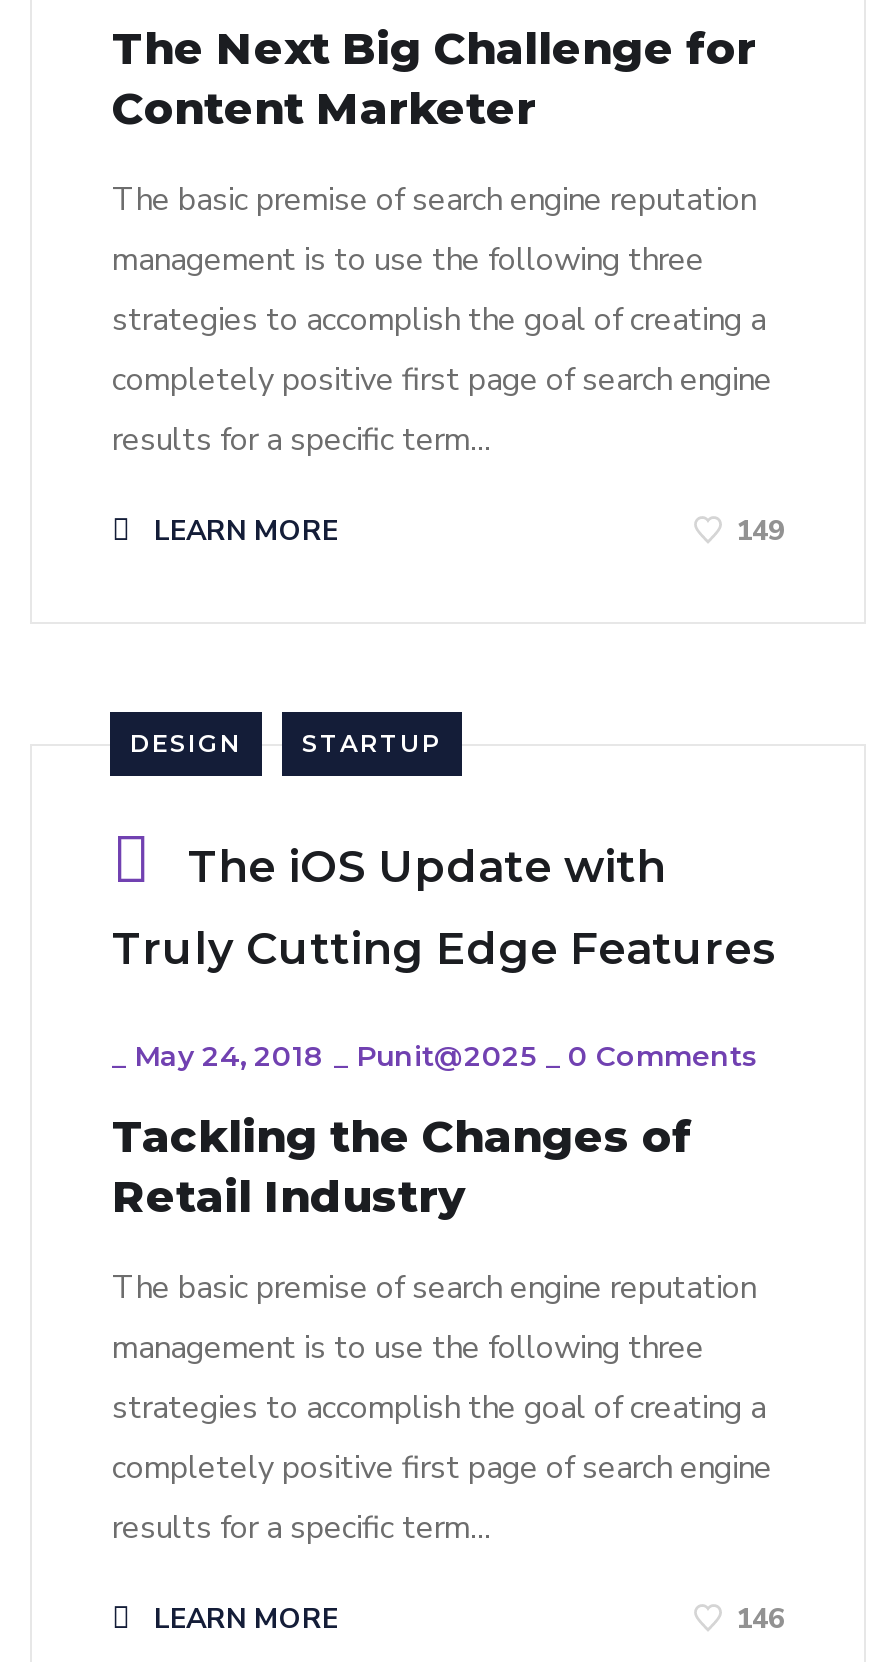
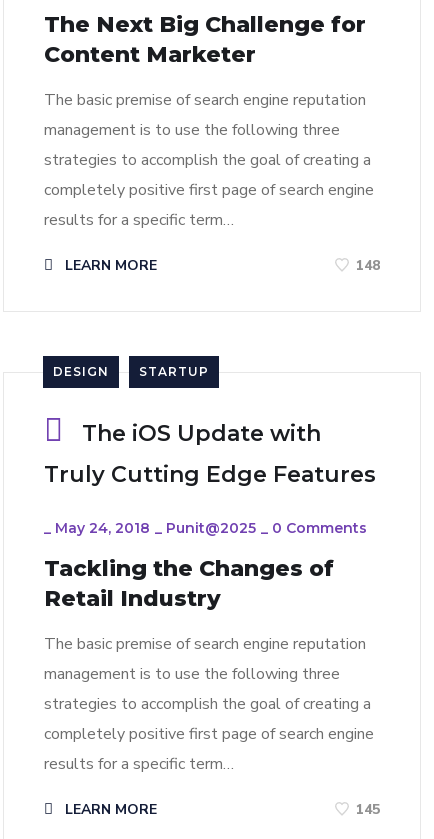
- 149
+ 148

- 146
+ 145
